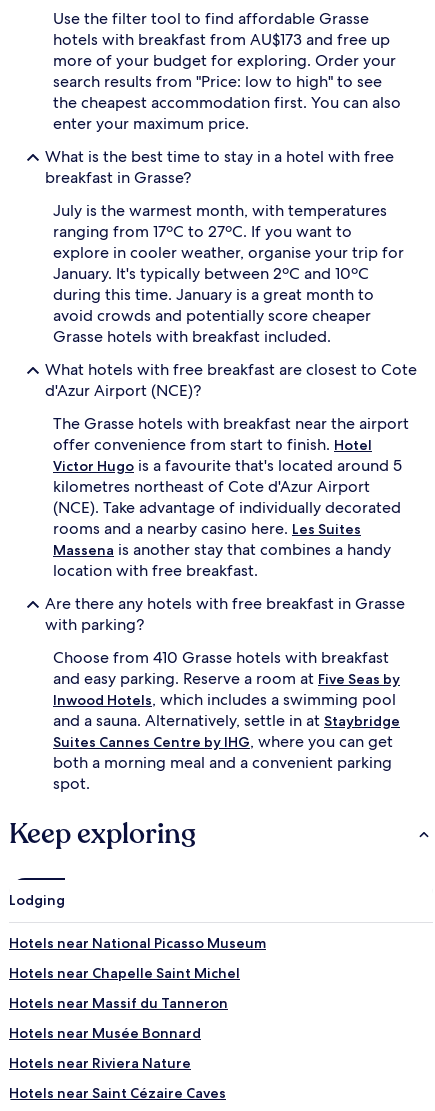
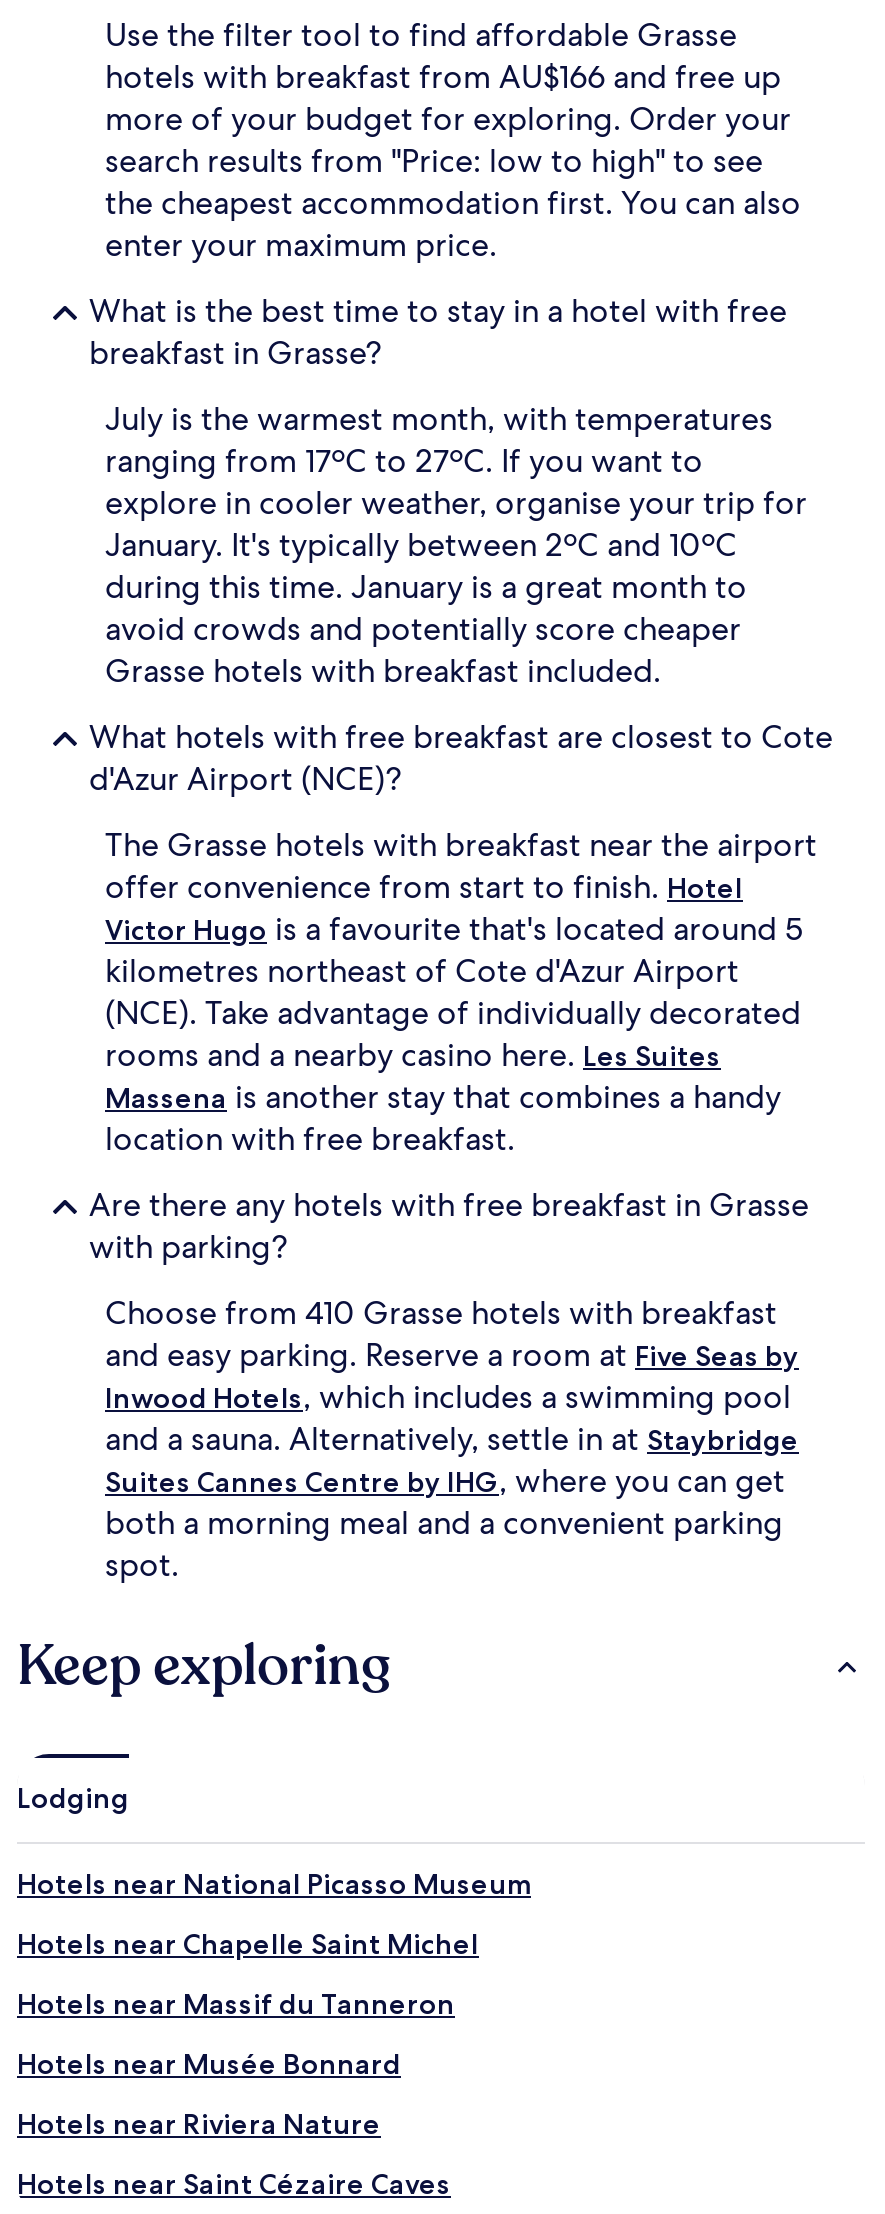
- hotels with breakfast from AU$173 and free up
+ hotels with breakfast from AU$166 and free up
